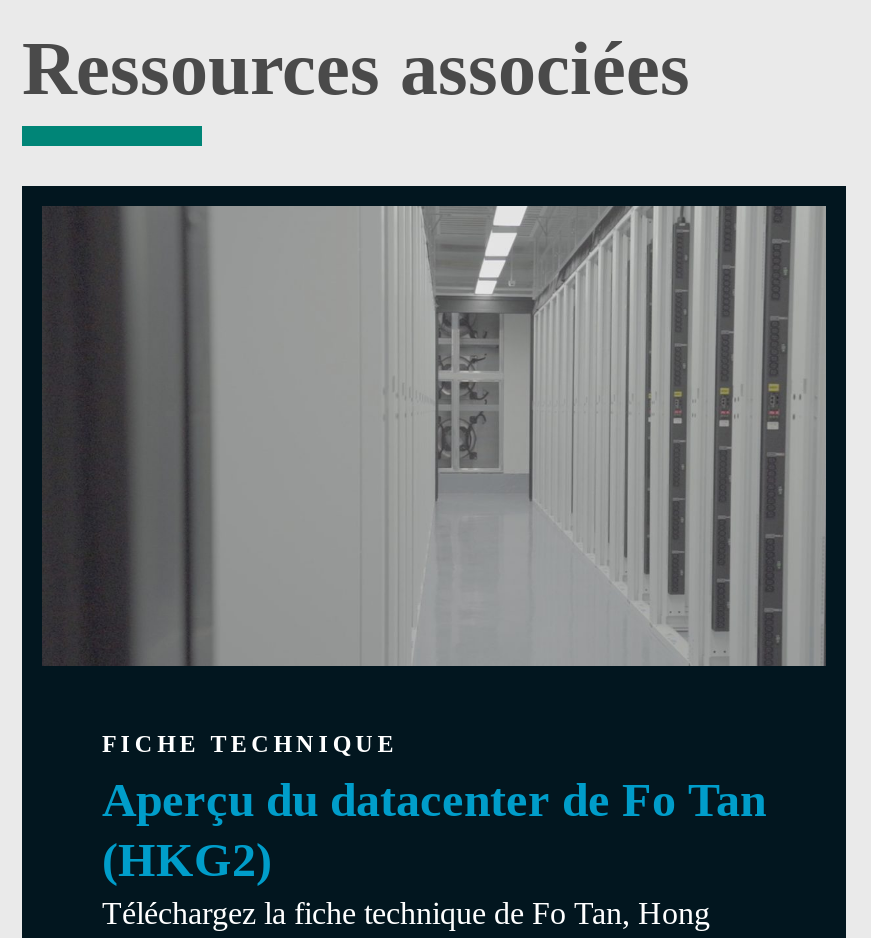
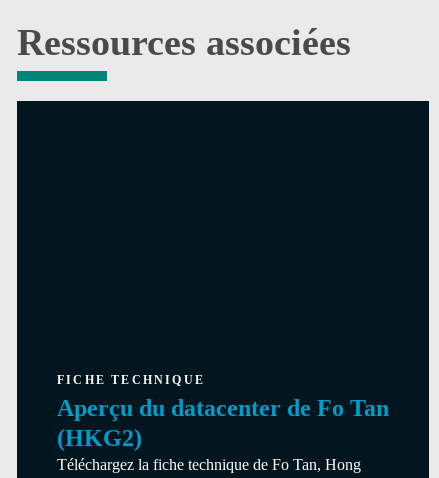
- [image]
